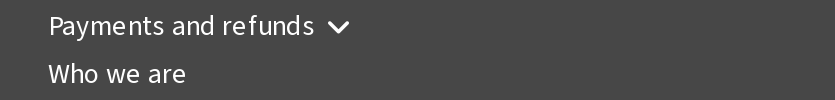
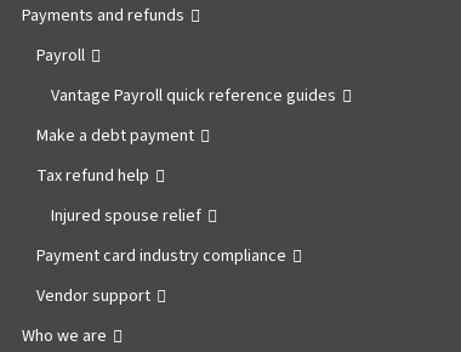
+ Payroll
+ Vantage Payroll quick reference guides
+ Make a debt payment
+ Tax refund help
+ Injured spouse relief
+ Payment card industry compliance
+ Vendor support
